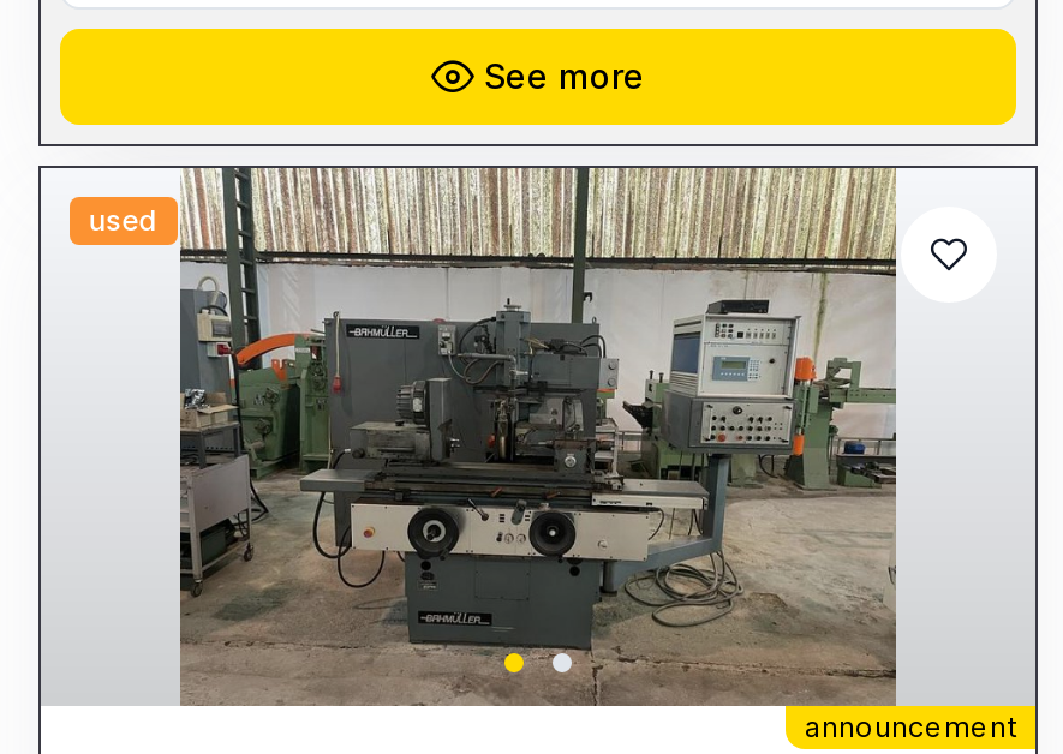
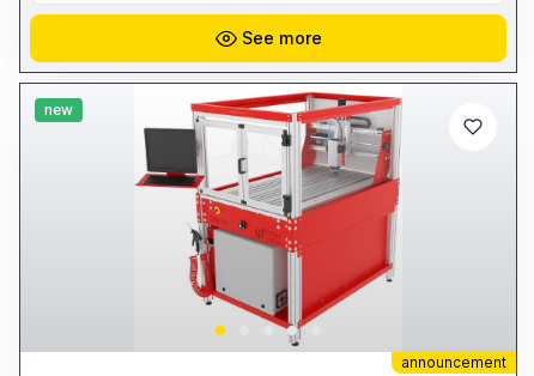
- [image]
- used
+ [image]
+ new
